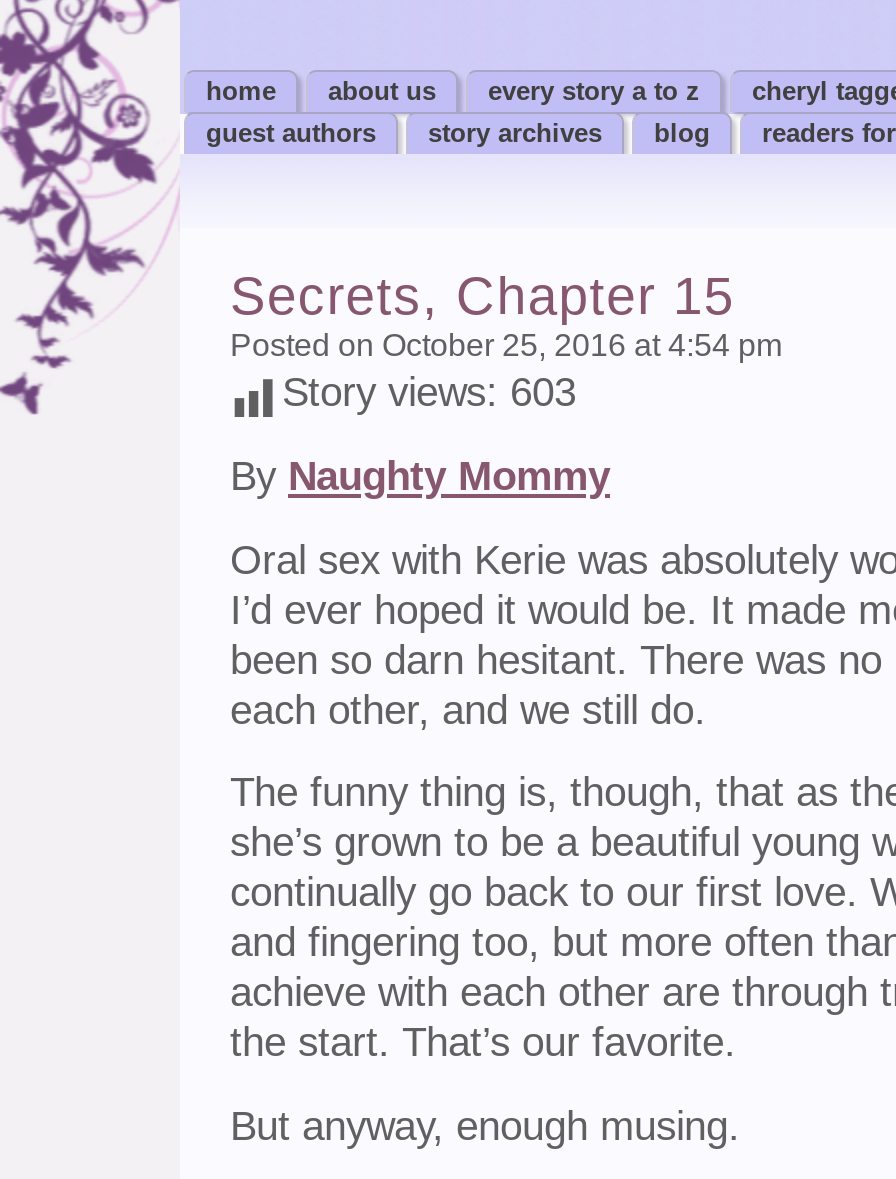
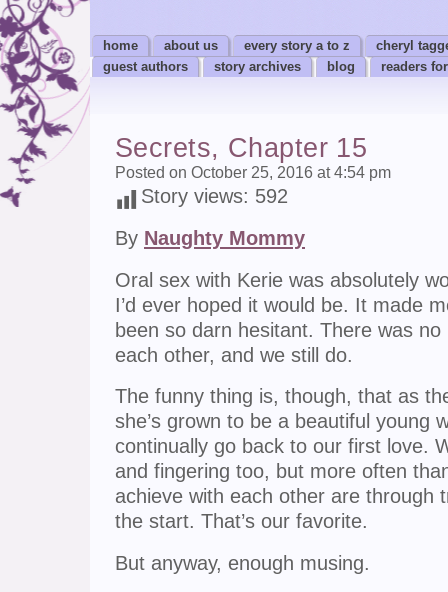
- Story views: 603
+ Story views: 592
